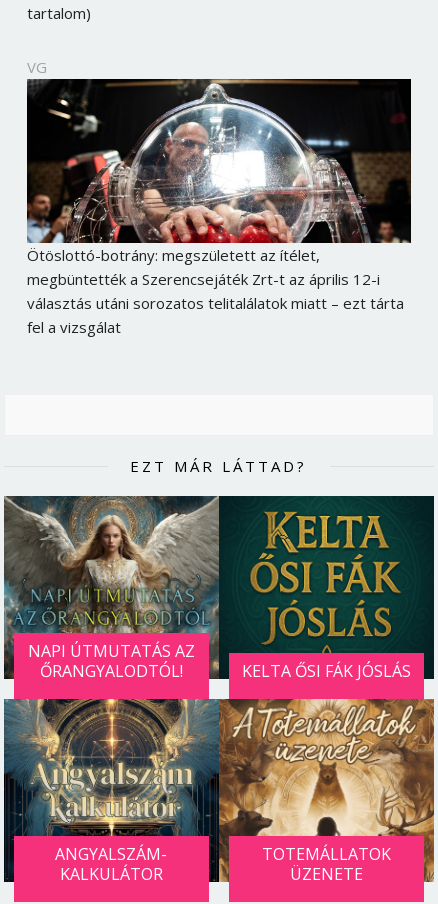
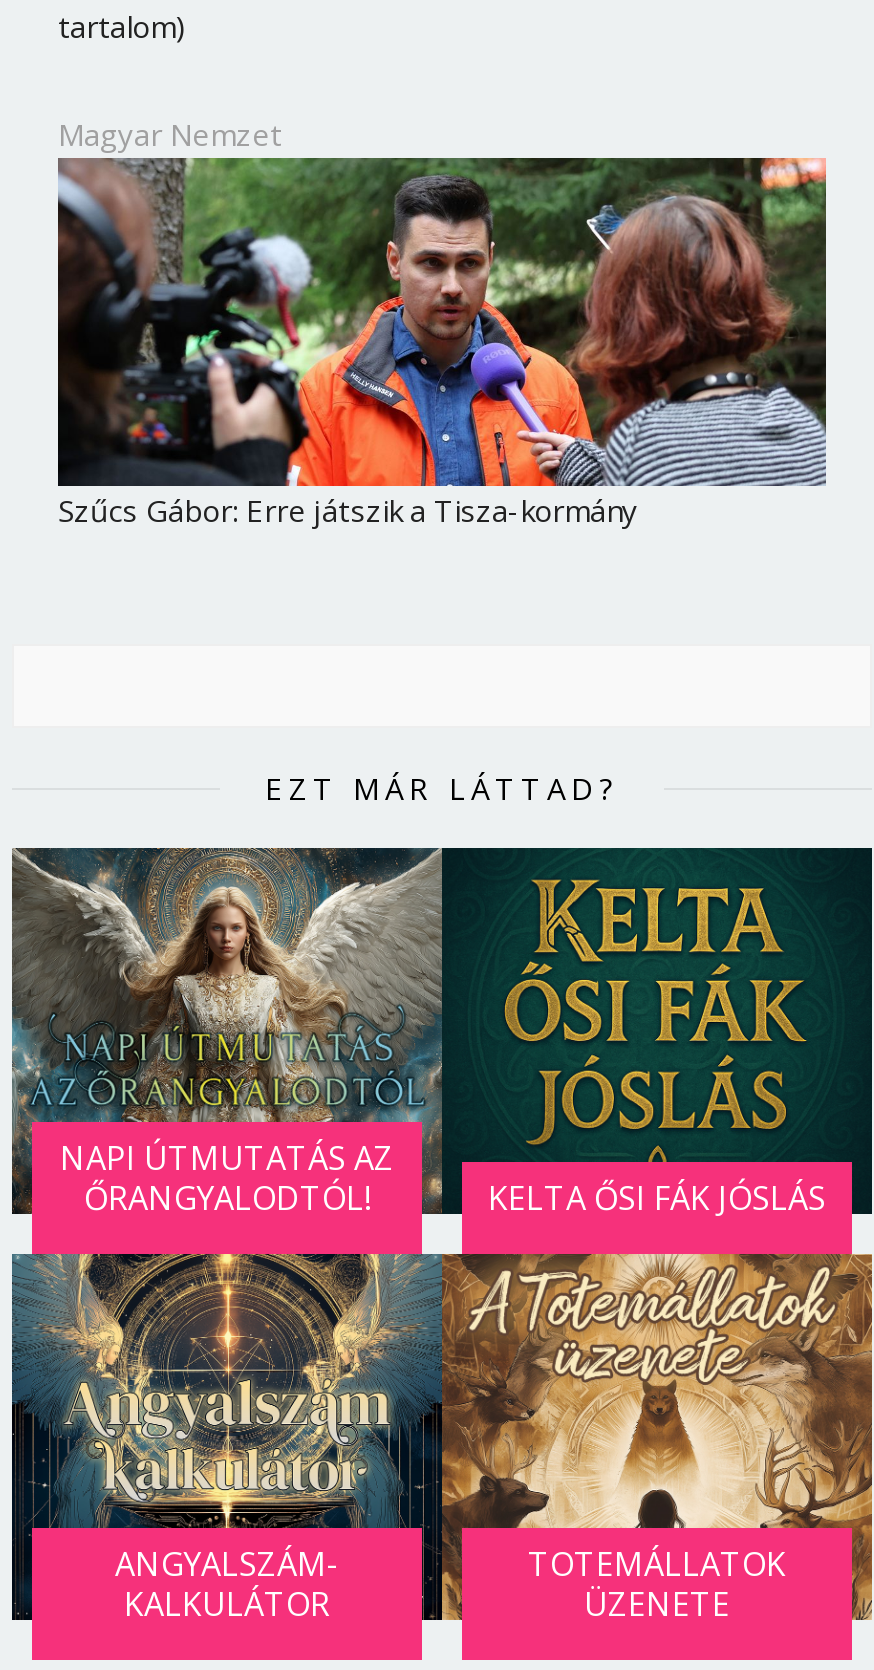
- VG
+ Magyar Nemzet

- [image]
- Ötöslottó-botrány: megszületett az ítélet,
- megbüntették a Szerencsejáték Zrt-t az április 12-i
- választás utáni sorozatos telitalálatok miatt – ezt tárta
- fel a vizsgálat
+ [image]
+ Szűcs Gábor: Erre játszik a Tisza-kormány
